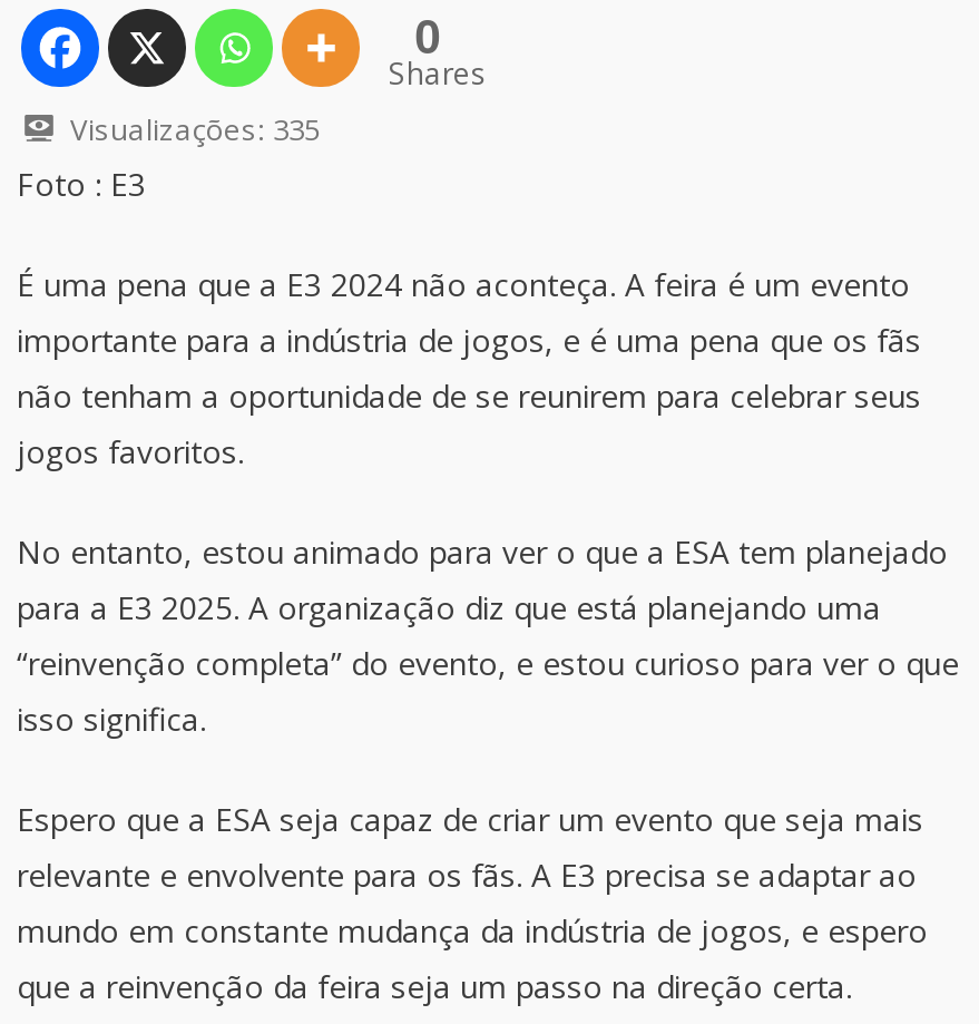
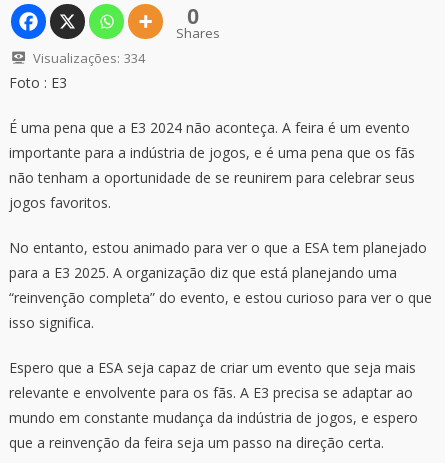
- Visualizações: 335
+ Visualizações: 334
